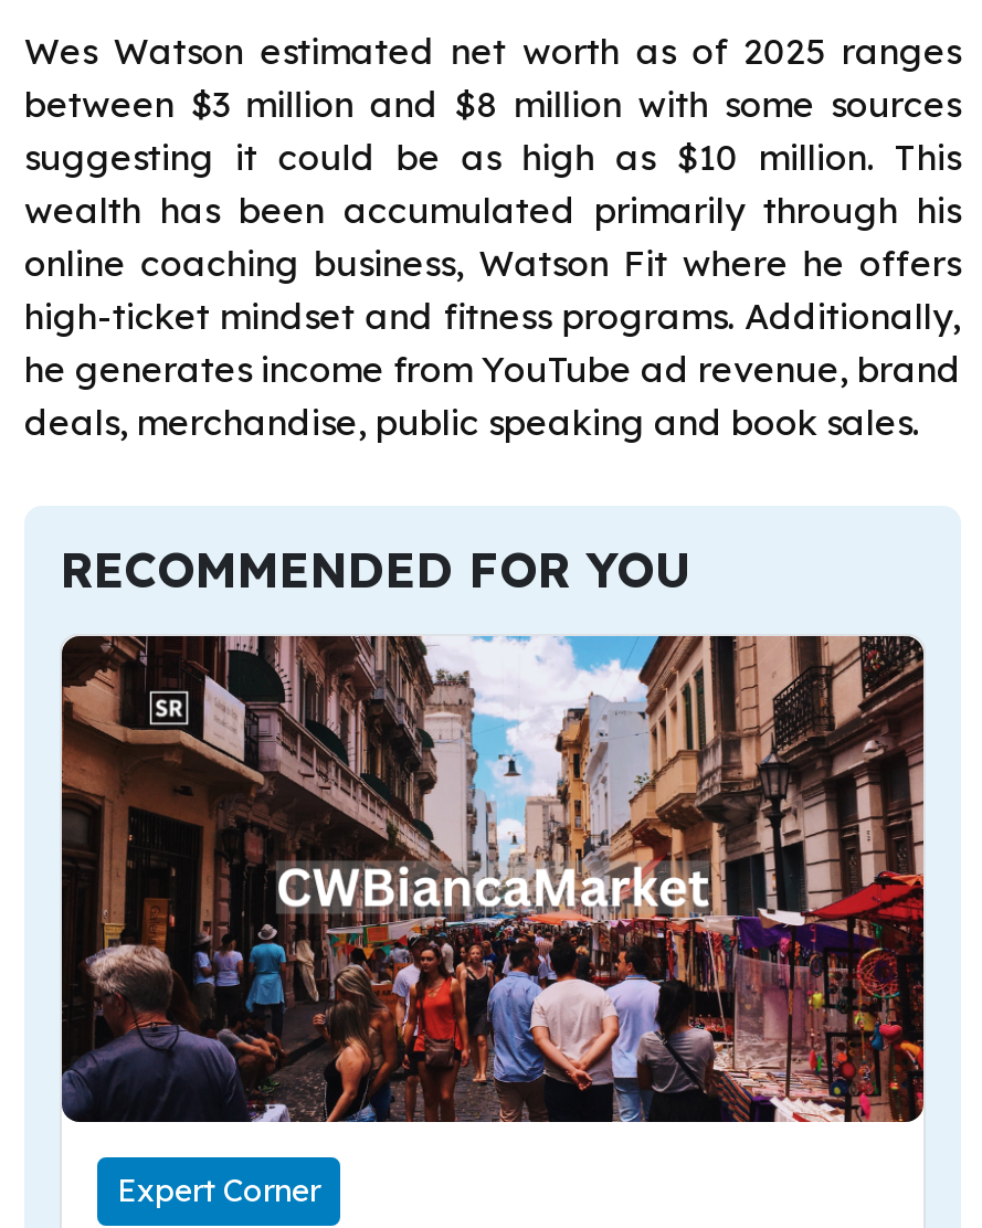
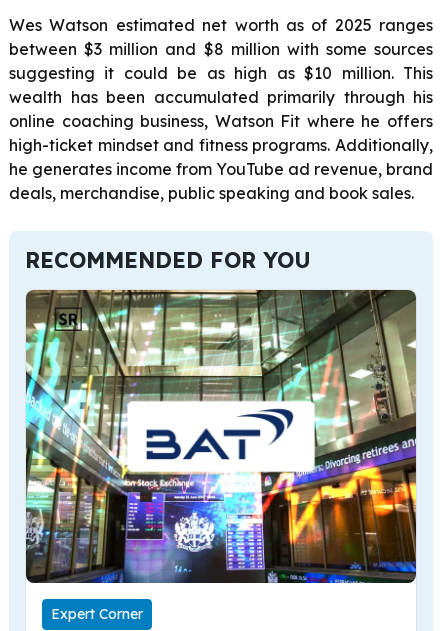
- [image]
+ [image]
